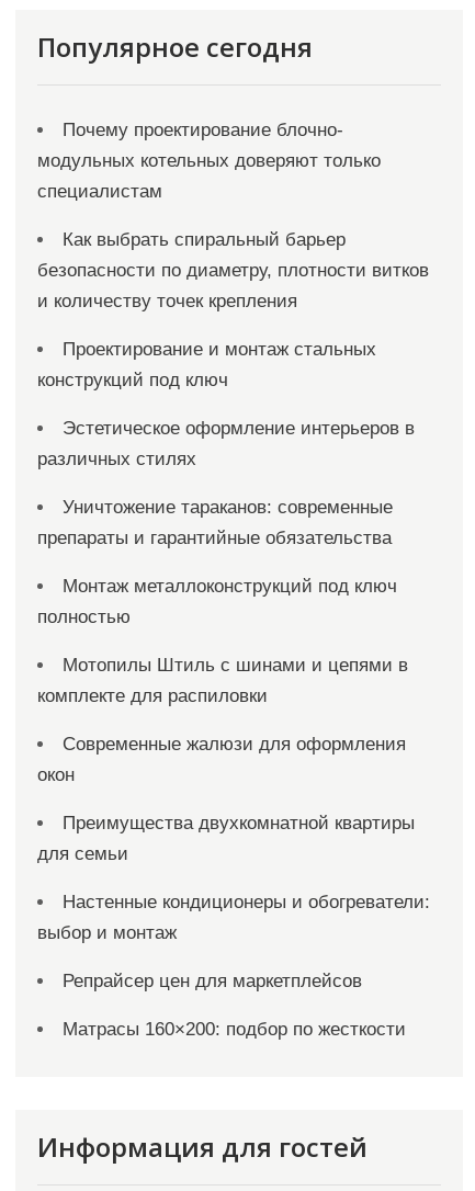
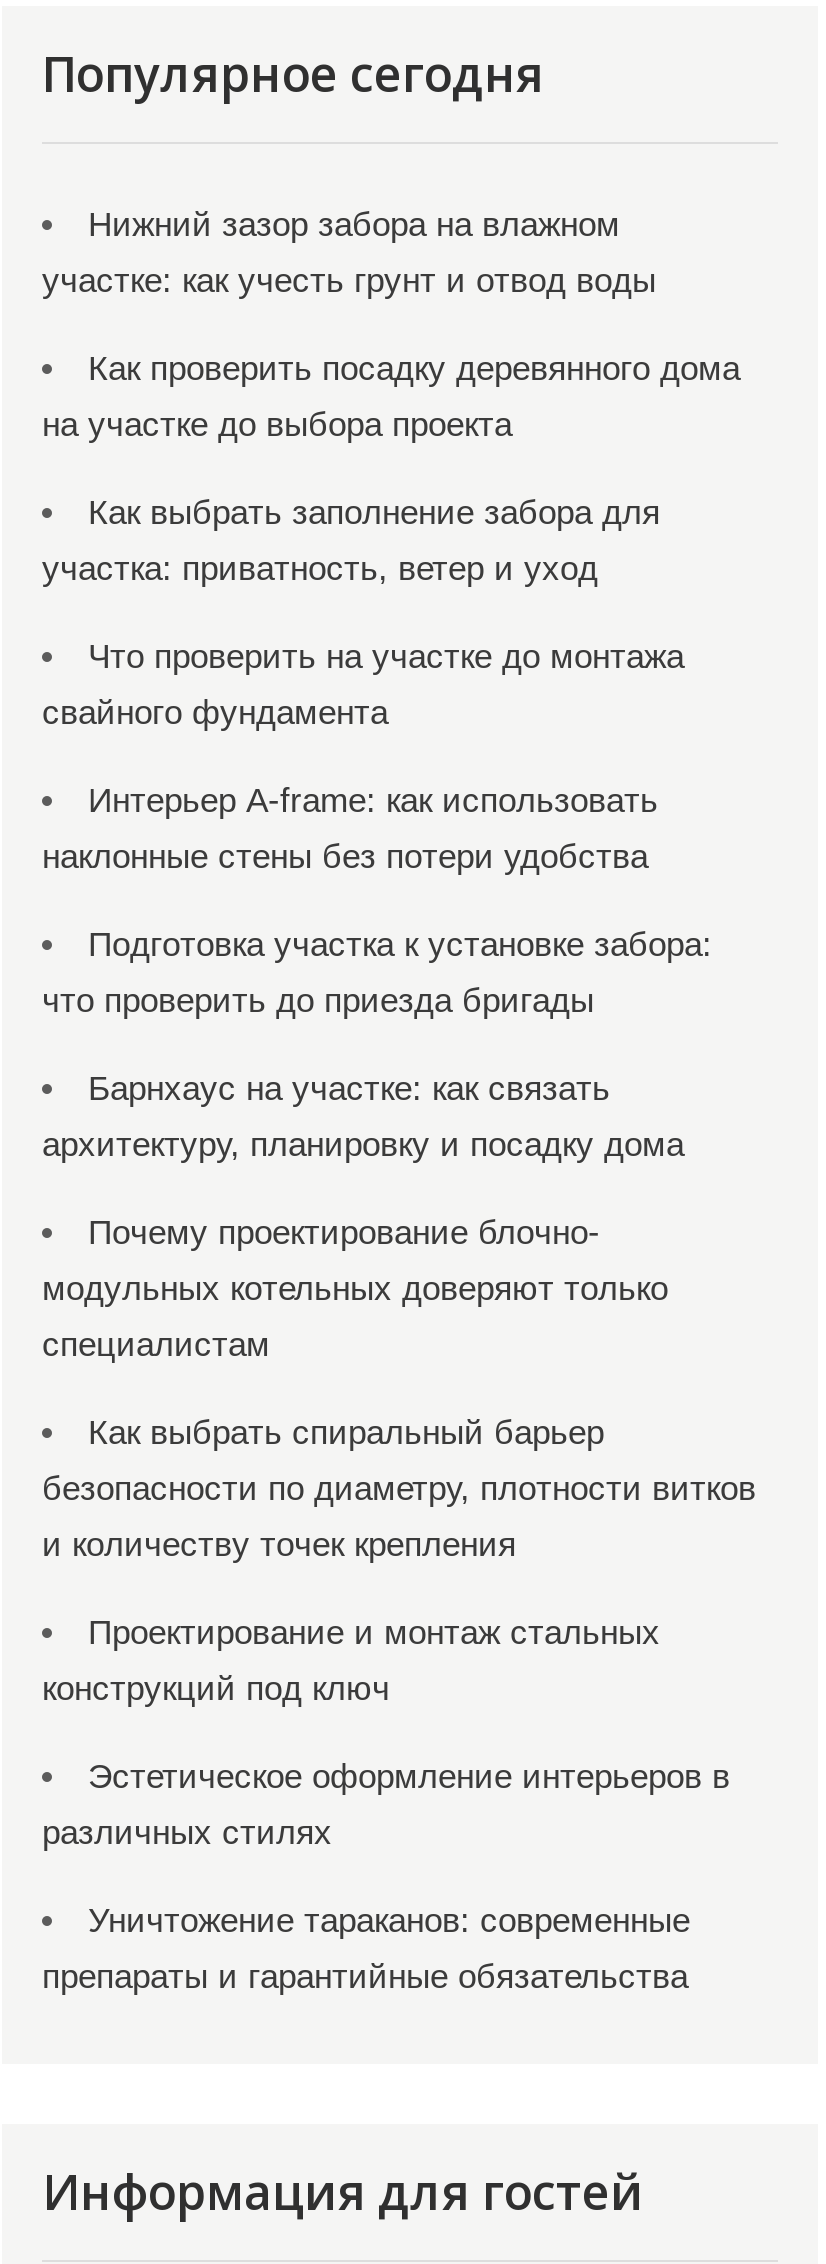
+ Нижний зазор забора на влажном
+ участке: как учесть грунт и отвод воды
+ Как проверить посадку деревянного дома
+ на участке до выбора проекта
+ Как выбрать заполнение забора для
+ участка: приватность, ветер и уход
+ Что проверить на участке до монтажа
+ свайного фундамента
+ Интерьер A-frame: как использовать
+ наклонные стены без потери удобства
+ Подготовка участка к установке забора:
+ что проверить до приезда бригады
+ Барнхаус на участке: как связать
+ архитектуру, планировку и посадку дома

moved down: Почему проектирование блочно- | модульных котельных доверяют только | специалистам | ... | Уничтожение тараканов: современные | препараты и гарантийные обязательства

- Монтаж металлоконструкций под ключ
- полностью
- Мотопилы Штиль с шинами и цепями в
- комплекте для распиловки
- Современные жалюзи для оформления
- окон
- Преимущества двухкомнатной квартиры
- для семьи
- Настенные кондиционеры и обогреватели:
- выбор и монтаж
- Репрайсер цен для маркетплейсов
- Матрасы 160×200: подбор по жесткости
